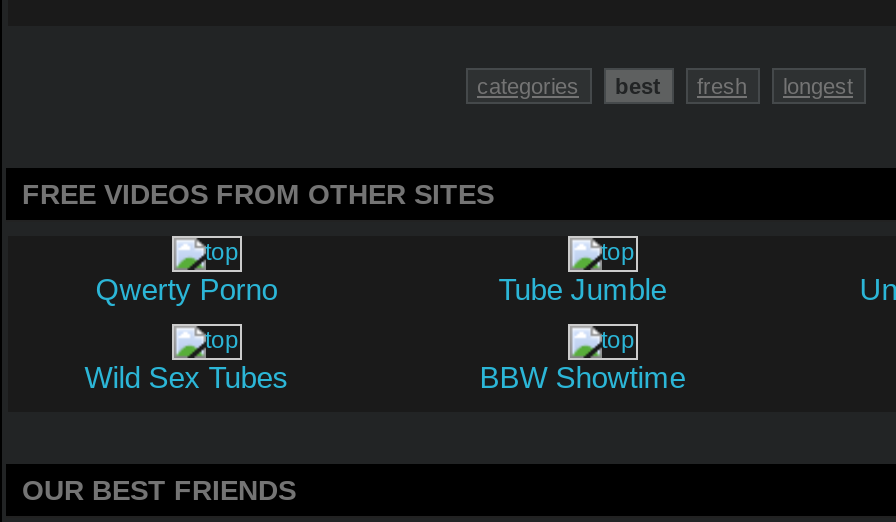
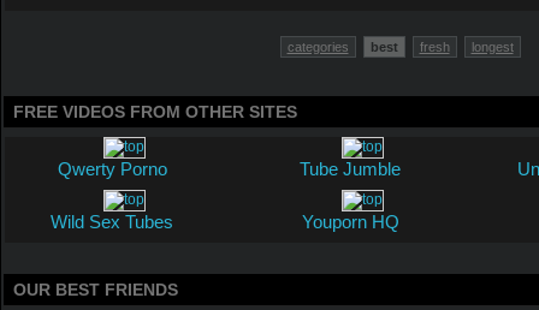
- BBW Showtime
+ Youporn HQ
